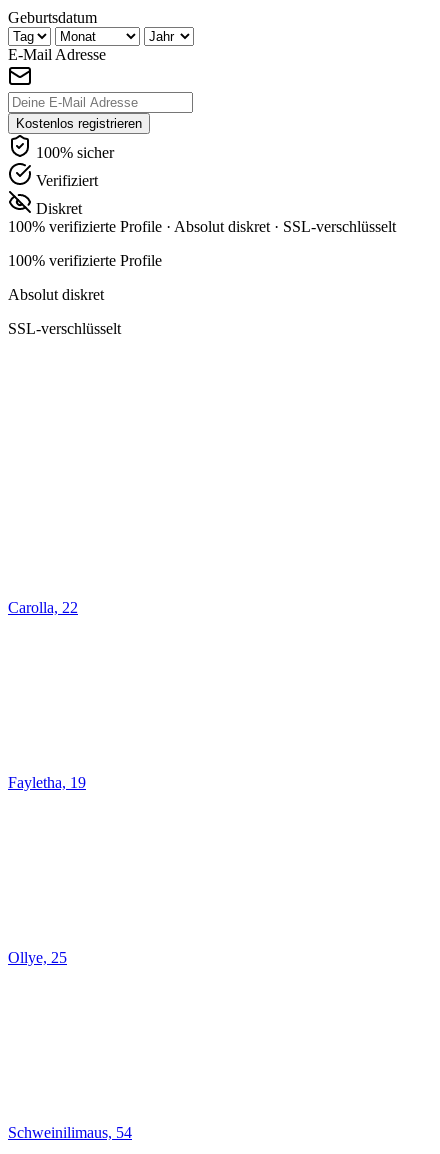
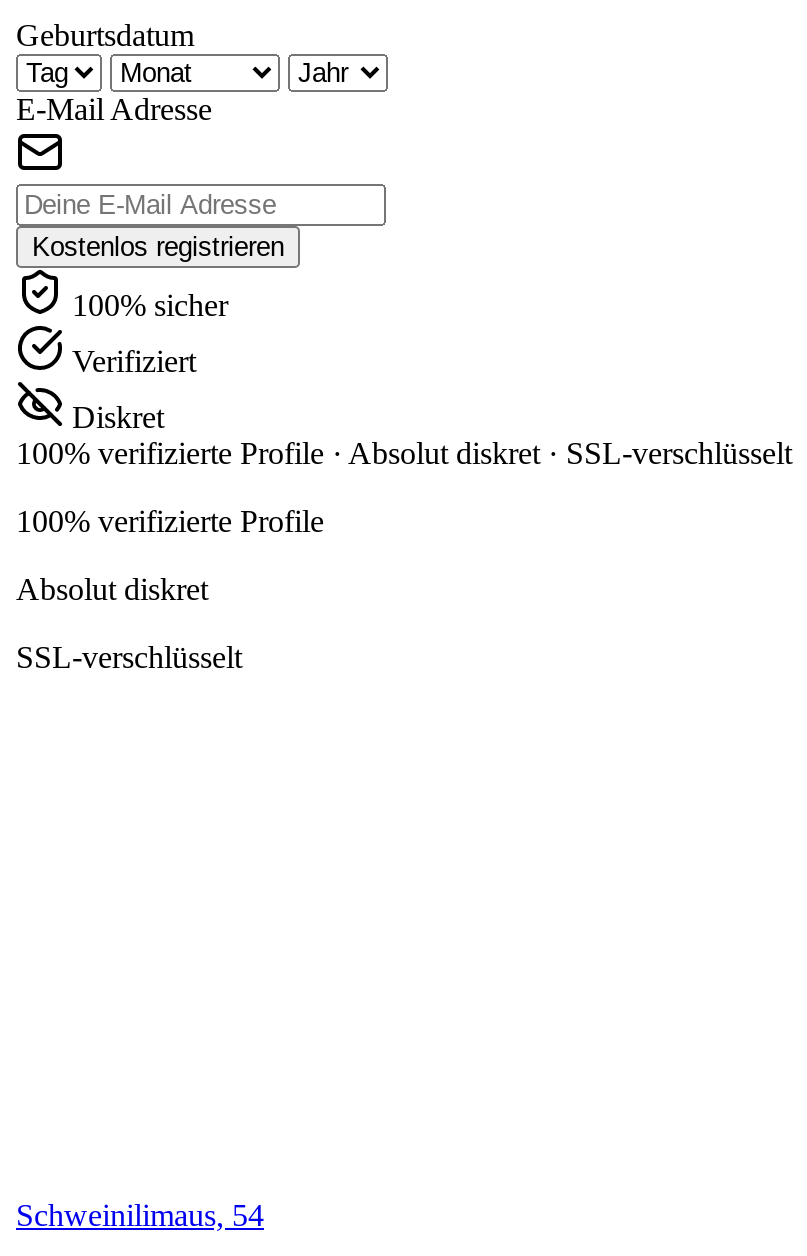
- Carolla, 22

- Fayletha, 19

- Ollye, 25
